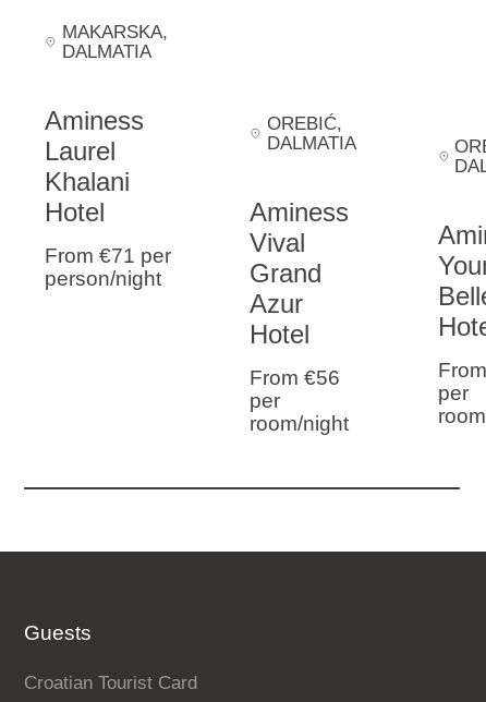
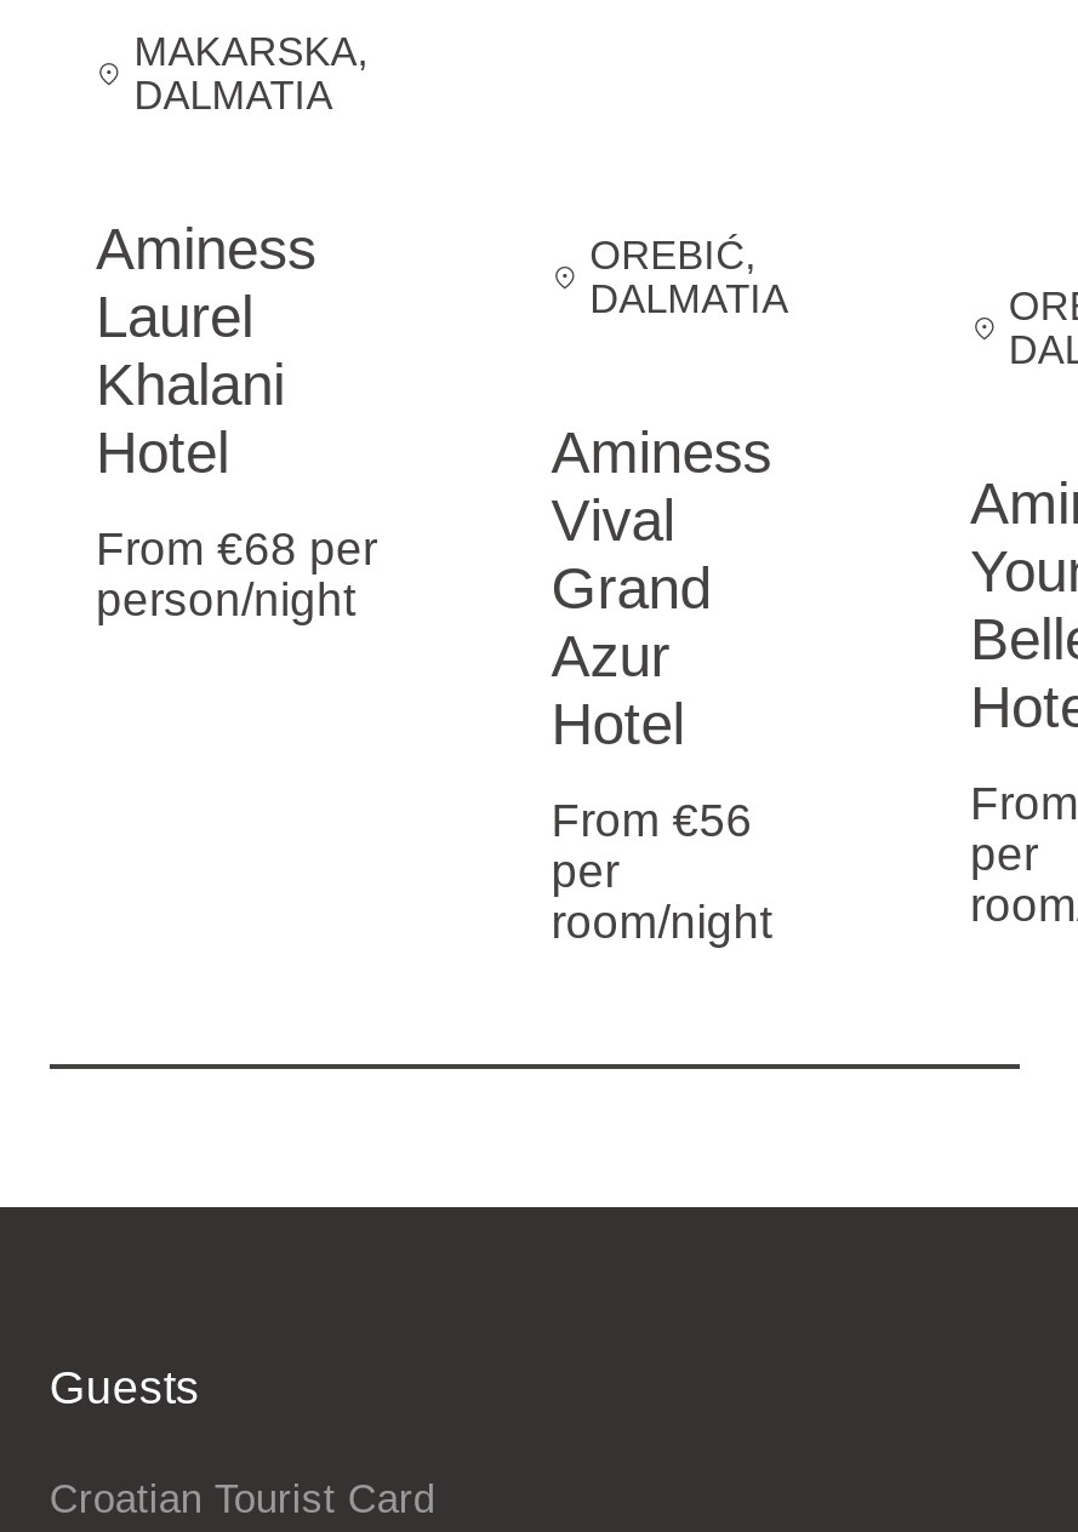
- From €71 per
+ From €68 per
